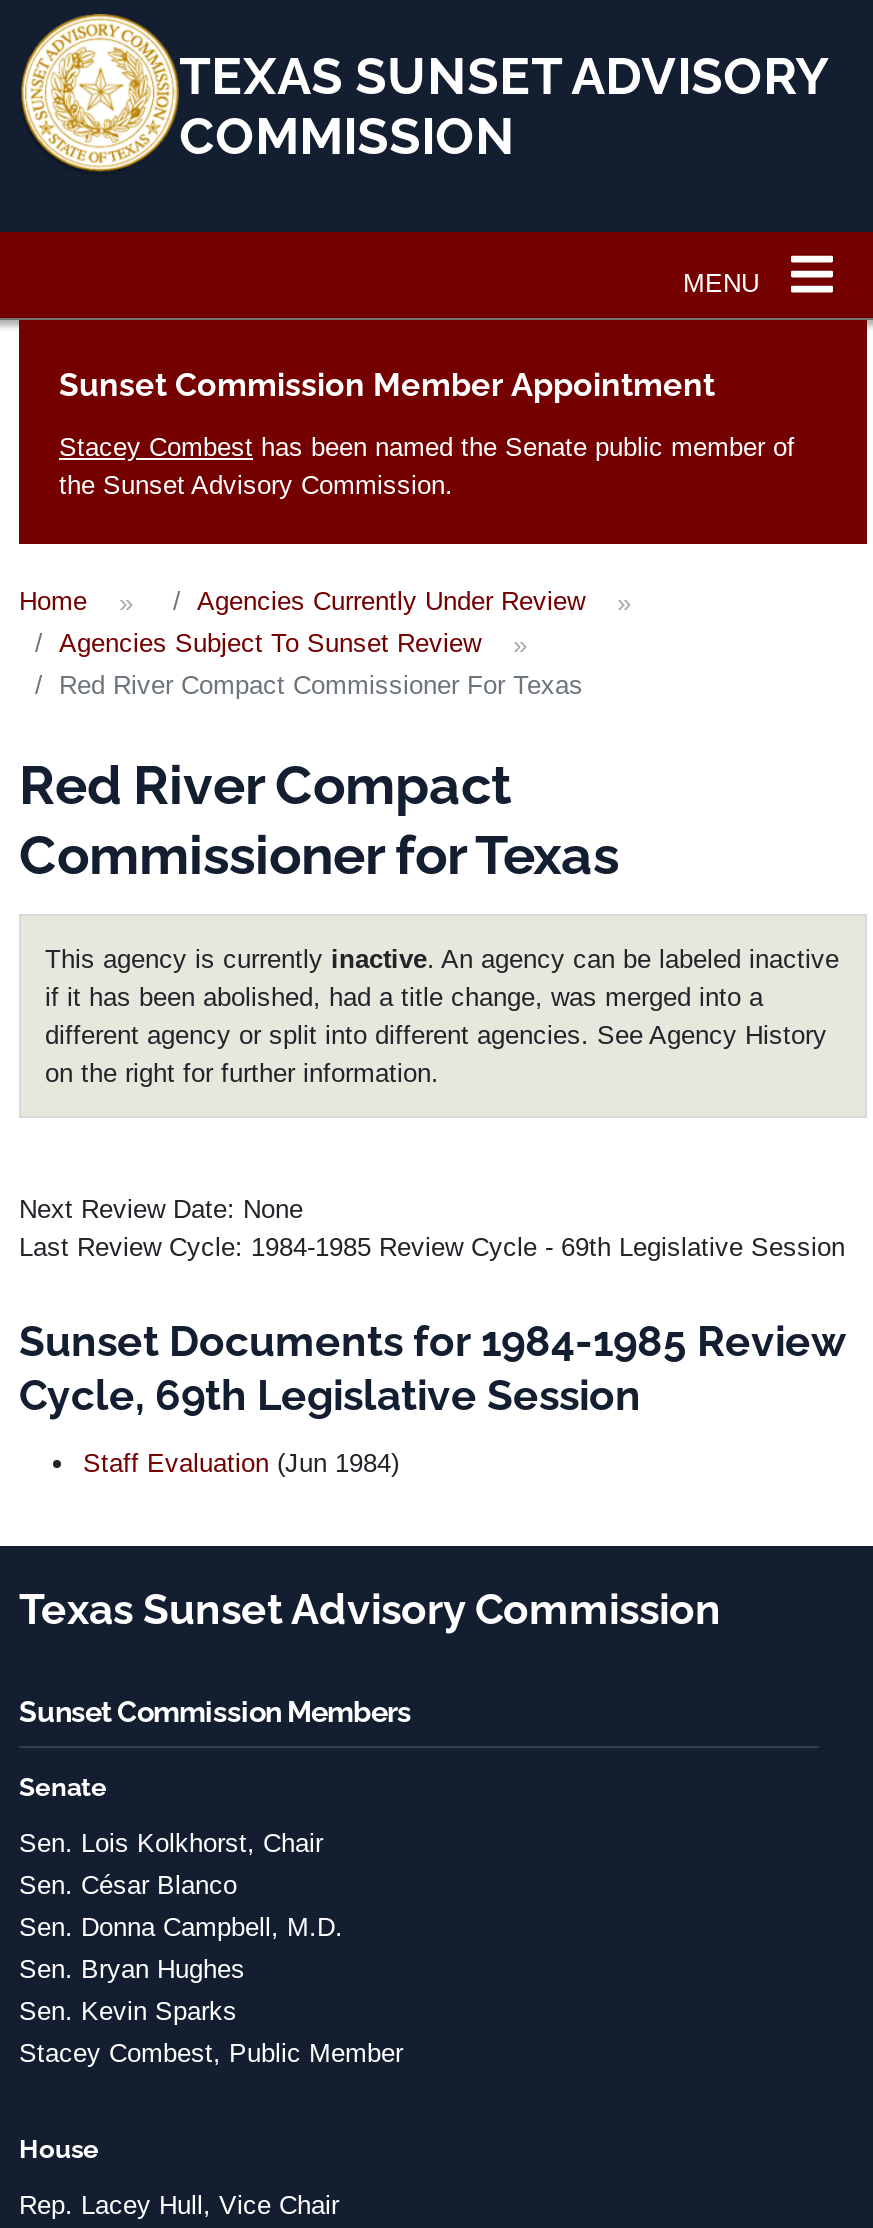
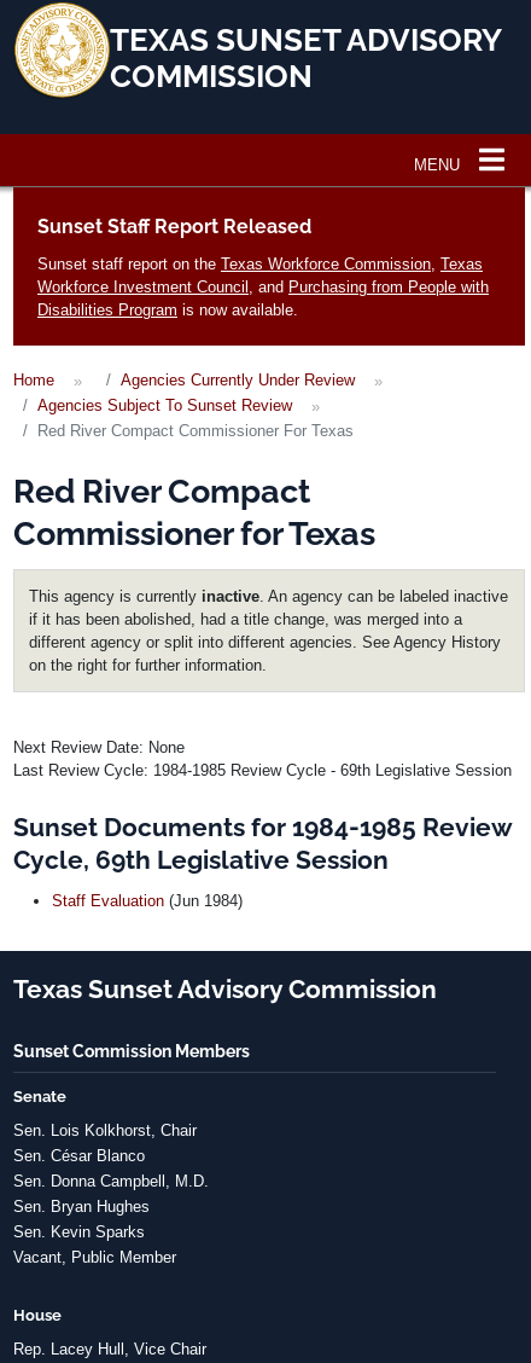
- Sunset Commission Member Appointment
+ Sunset Staff Report Released

- Stacey Combest has been named the Senate public member of
- the Sunset Advisory Commission.
+ Sunset staff report on the Texas Workforce Commission, Texas
+ Workforce Investment Council, and Purchasing from People with
+ Disabilities Program is now available.

- Stacey Combest, Public Member
+ Vacant, Public Member
